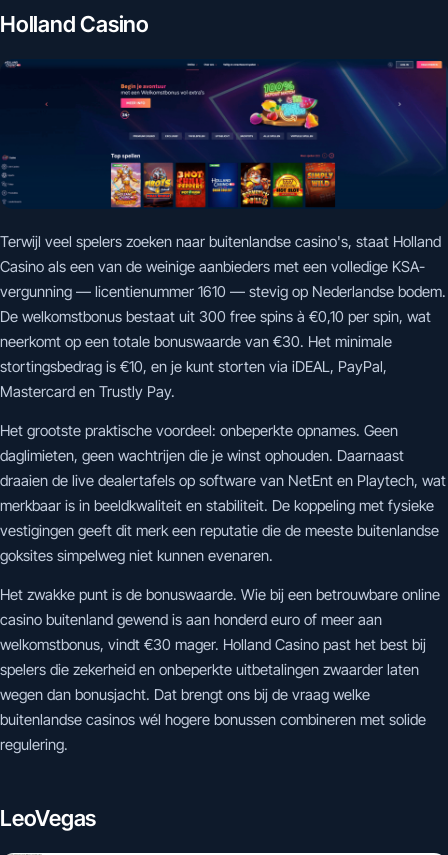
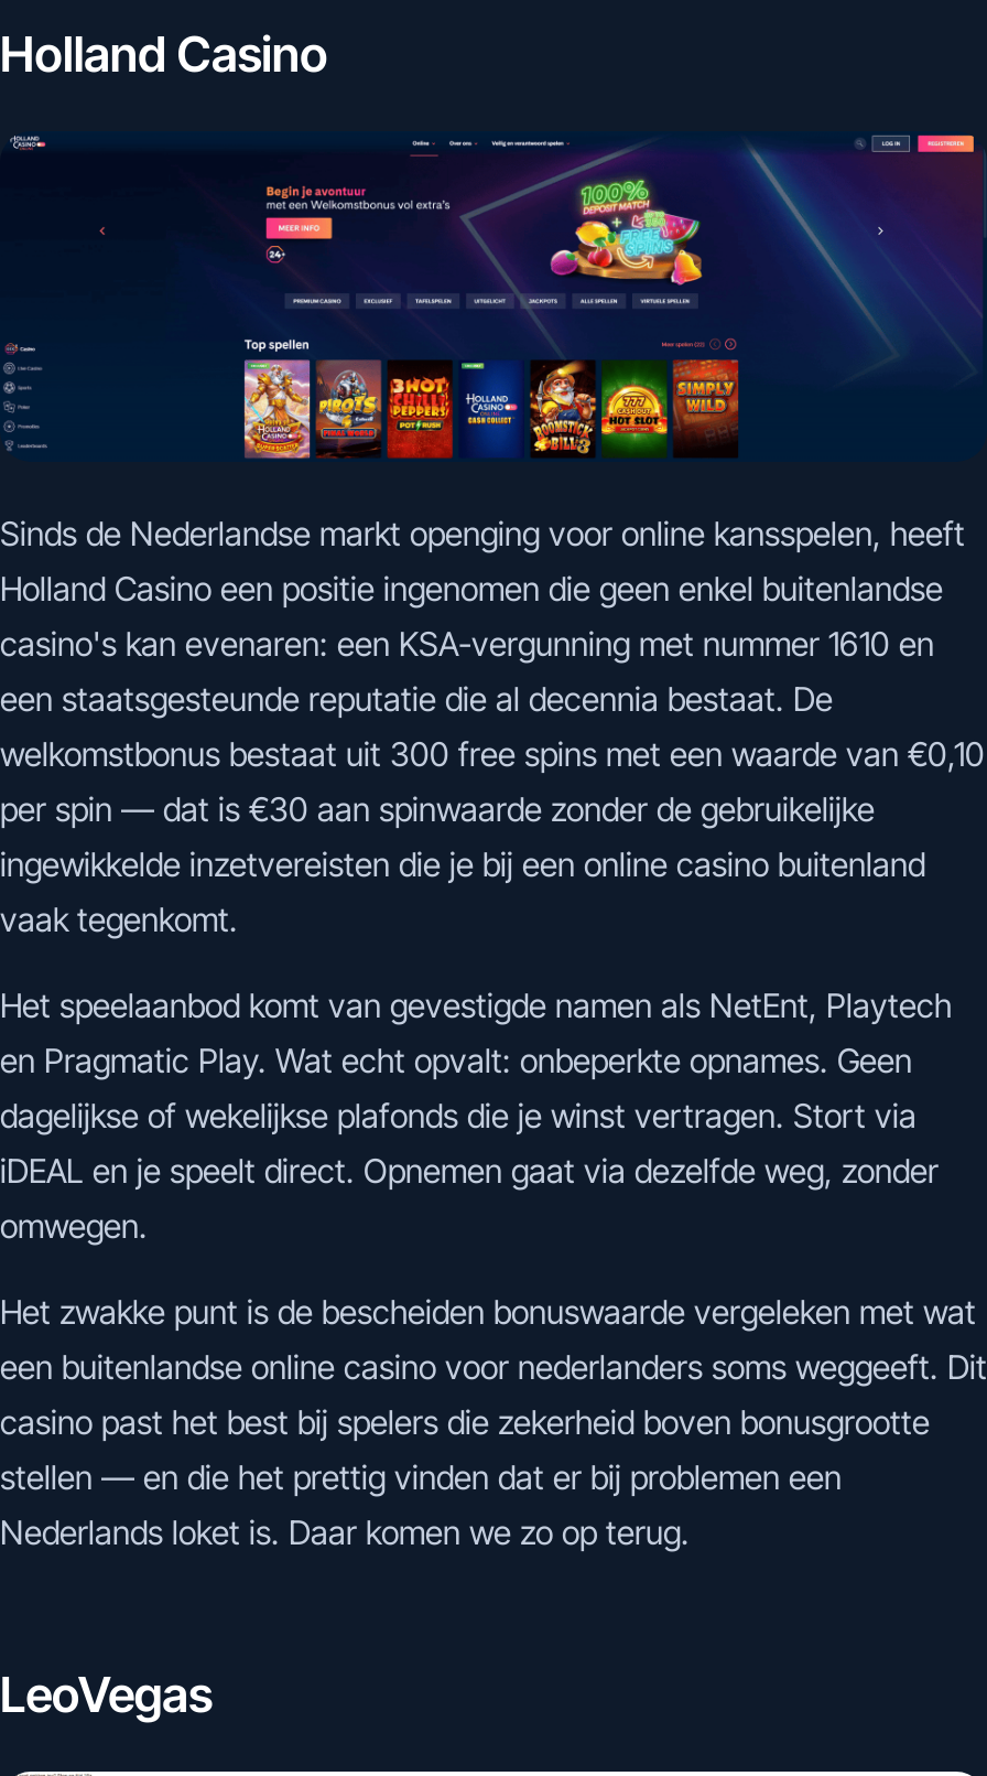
- Terwijl veel spelers zoeken naar buitenlandse casino's, staat Holland
- Casino als een van de weinige aanbieders met een volledige KSA-
- vergunning — licentienummer 1610 — stevig op Nederlandse bodem.
- De welkomstbonus bestaat uit 300 free spins à €0,10 per spin, wat
- neerkomt op een totale bonuswaarde van €30. Het minimale
- stortingsbedrag is €10, en je kunt storten via iDEAL, PayPal,
- Mastercard en Trustly Pay.
+ Sinds de Nederlandse markt openging voor online kansspelen, heeft
+ Holland Casino een positie ingenomen die geen enkel buitenlandse
+ casino's kan evenaren: een KSA-vergunning met nummer 1610 en
+ een staatsgesteunde reputatie die al decennia bestaat. De
+ welkomstbonus bestaat uit 300 free spins met een waarde van €0,10
+ per spin — dat is €30 aan spinwaarde zonder de gebruikelijke
+ ingewikkelde inzetvereisten die je bij een online casino buitenland
+ vaak tegenkomt.

- Het grootste praktische voordeel: onbeperkte opnames. Geen
- daglimieten, geen wachtrijen die je winst ophouden. Daarnaast
- draaien de live dealertafels op software van NetEnt en Playtech, wat
- merkbaar is in beeldkwaliteit en stabiliteit. De koppeling met fysieke
- vestigingen geeft dit merk een reputatie die de meeste buitenlandse
- goksites simpelweg niet kunnen evenaren.
+ Het speelaanbod komt van gevestigde namen als NetEnt, Playtech
+ en Pragmatic Play. Wat echt opvalt: onbeperkte opnames. Geen
+ dagelijkse of wekelijkse plafonds die je winst vertragen. Stort via
+ iDEAL en je speelt direct. Opnemen gaat via dezelfde weg, zonder
+ omwegen.

- Het zwakke punt is de bonuswaarde. Wie bij een betrouwbare online
- casino buitenland gewend is aan honderd euro of meer aan
- welkomstbonus, vindt €30 mager. Holland Casino past het best bij
- spelers die zekerheid en onbeperkte uitbetalingen zwaarder laten
- wegen dan bonusjacht. Dat brengt ons bij de vraag welke
- buitenlandse casinos wél hogere bonussen combineren met solide
- regulering.
+ Het zwakke punt is de bescheiden bonuswaarde vergeleken met wat
+ een buitenlandse online casino voor nederlanders soms weggeeft. Dit
+ casino past het best bij spelers die zekerheid boven bonusgrootte
+ stellen — en die het prettig vinden dat er bij problemen een
+ Nederlands loket is. Daar komen we zo op terug.
